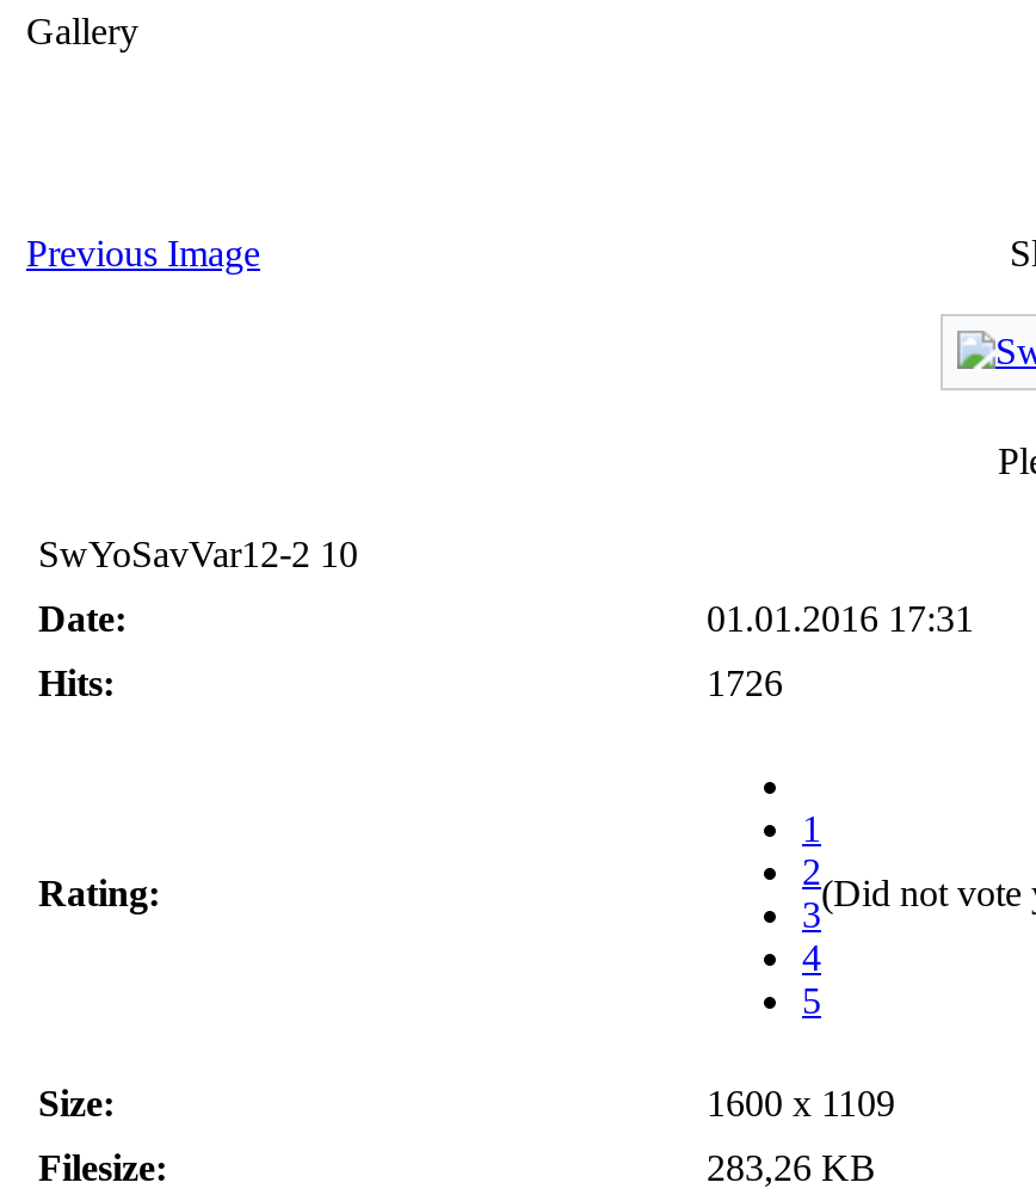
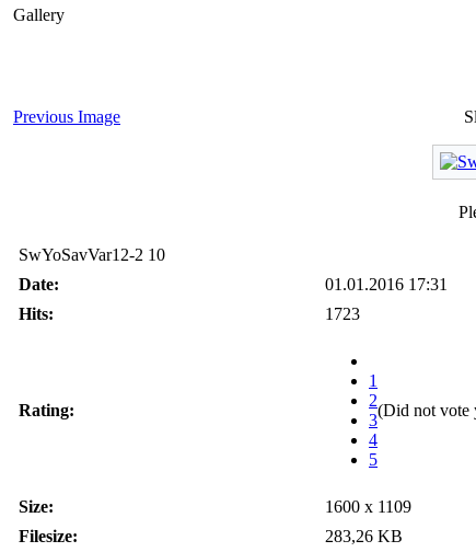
- 1726
+ 1723
